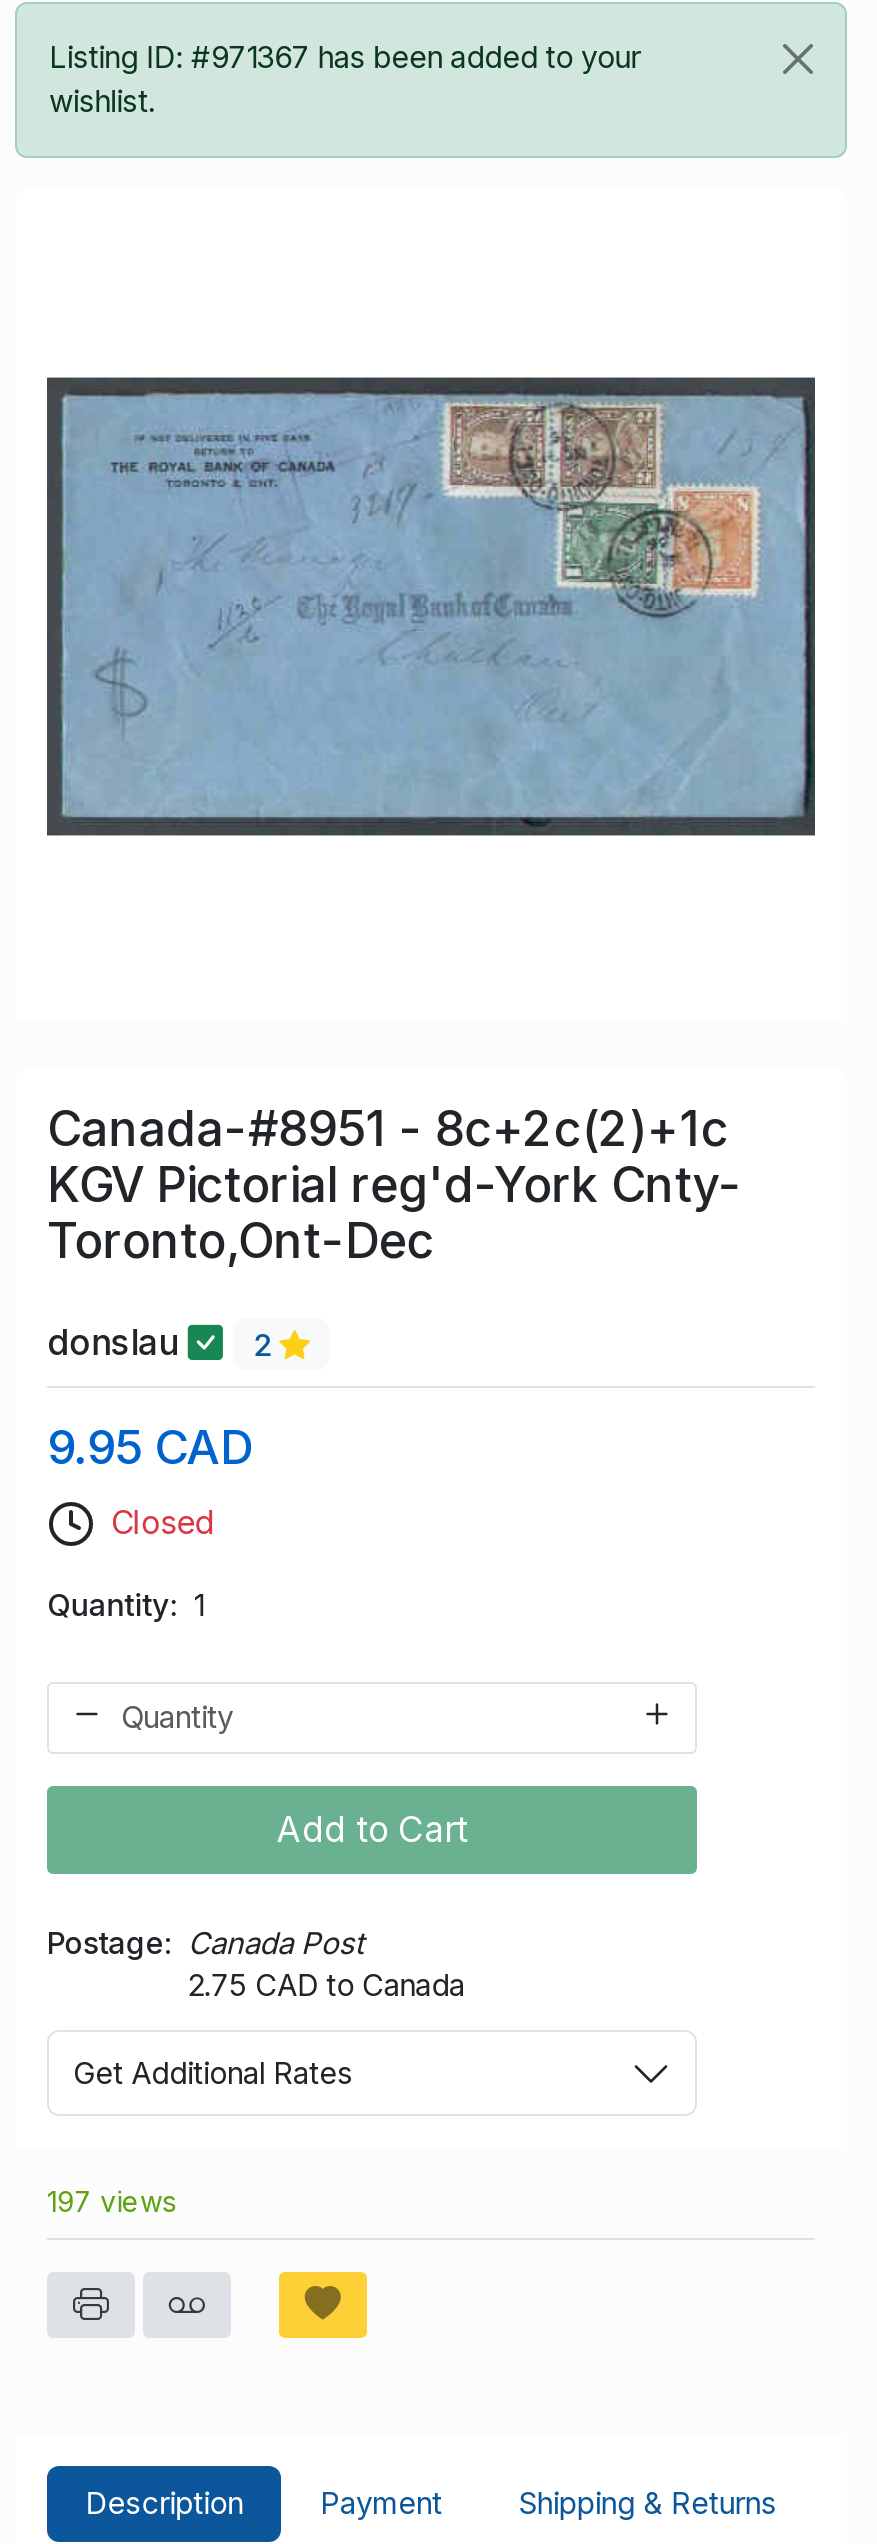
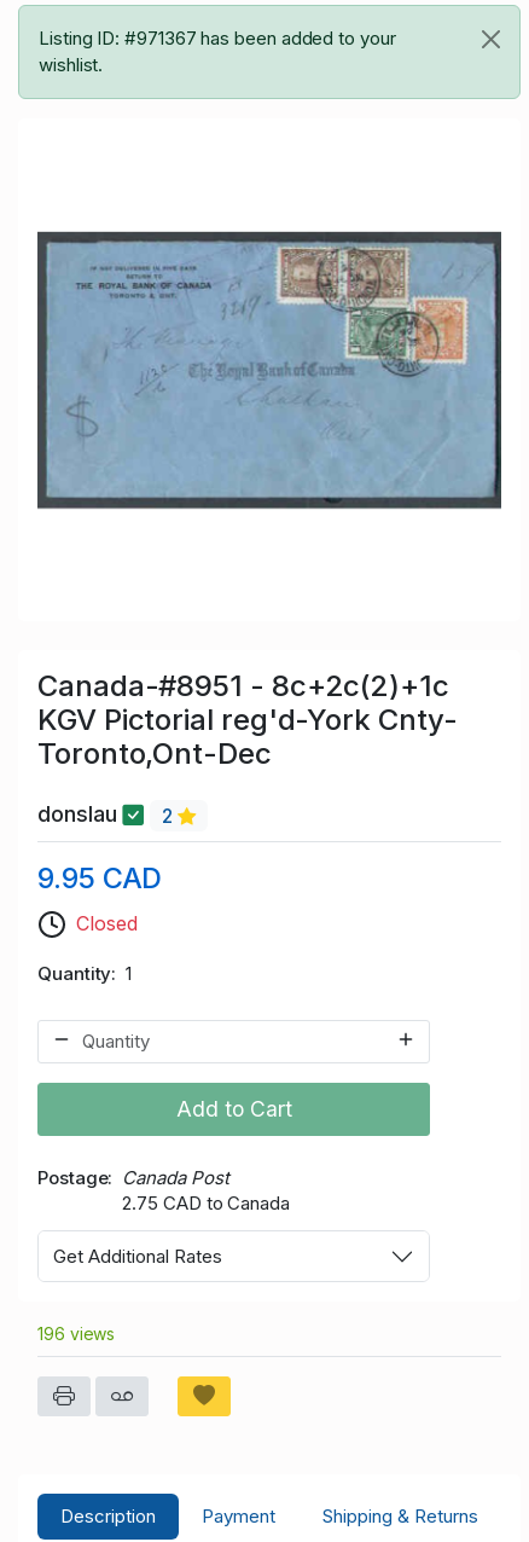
- 197 views
+ 196 views
